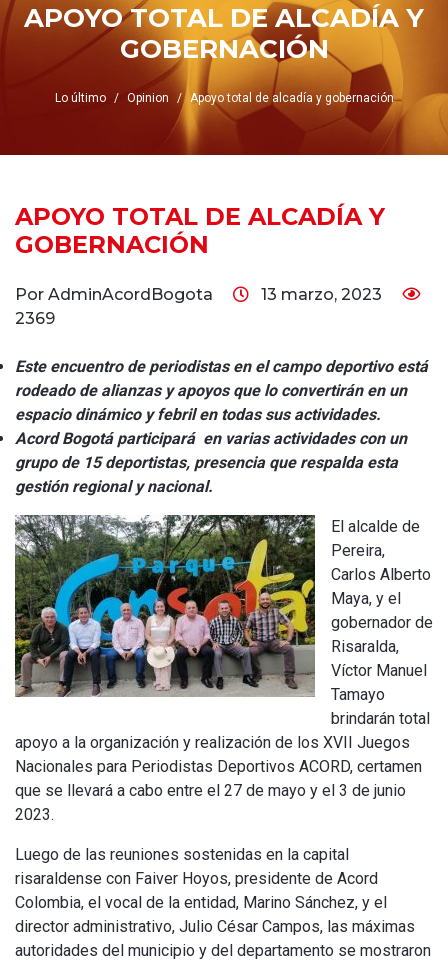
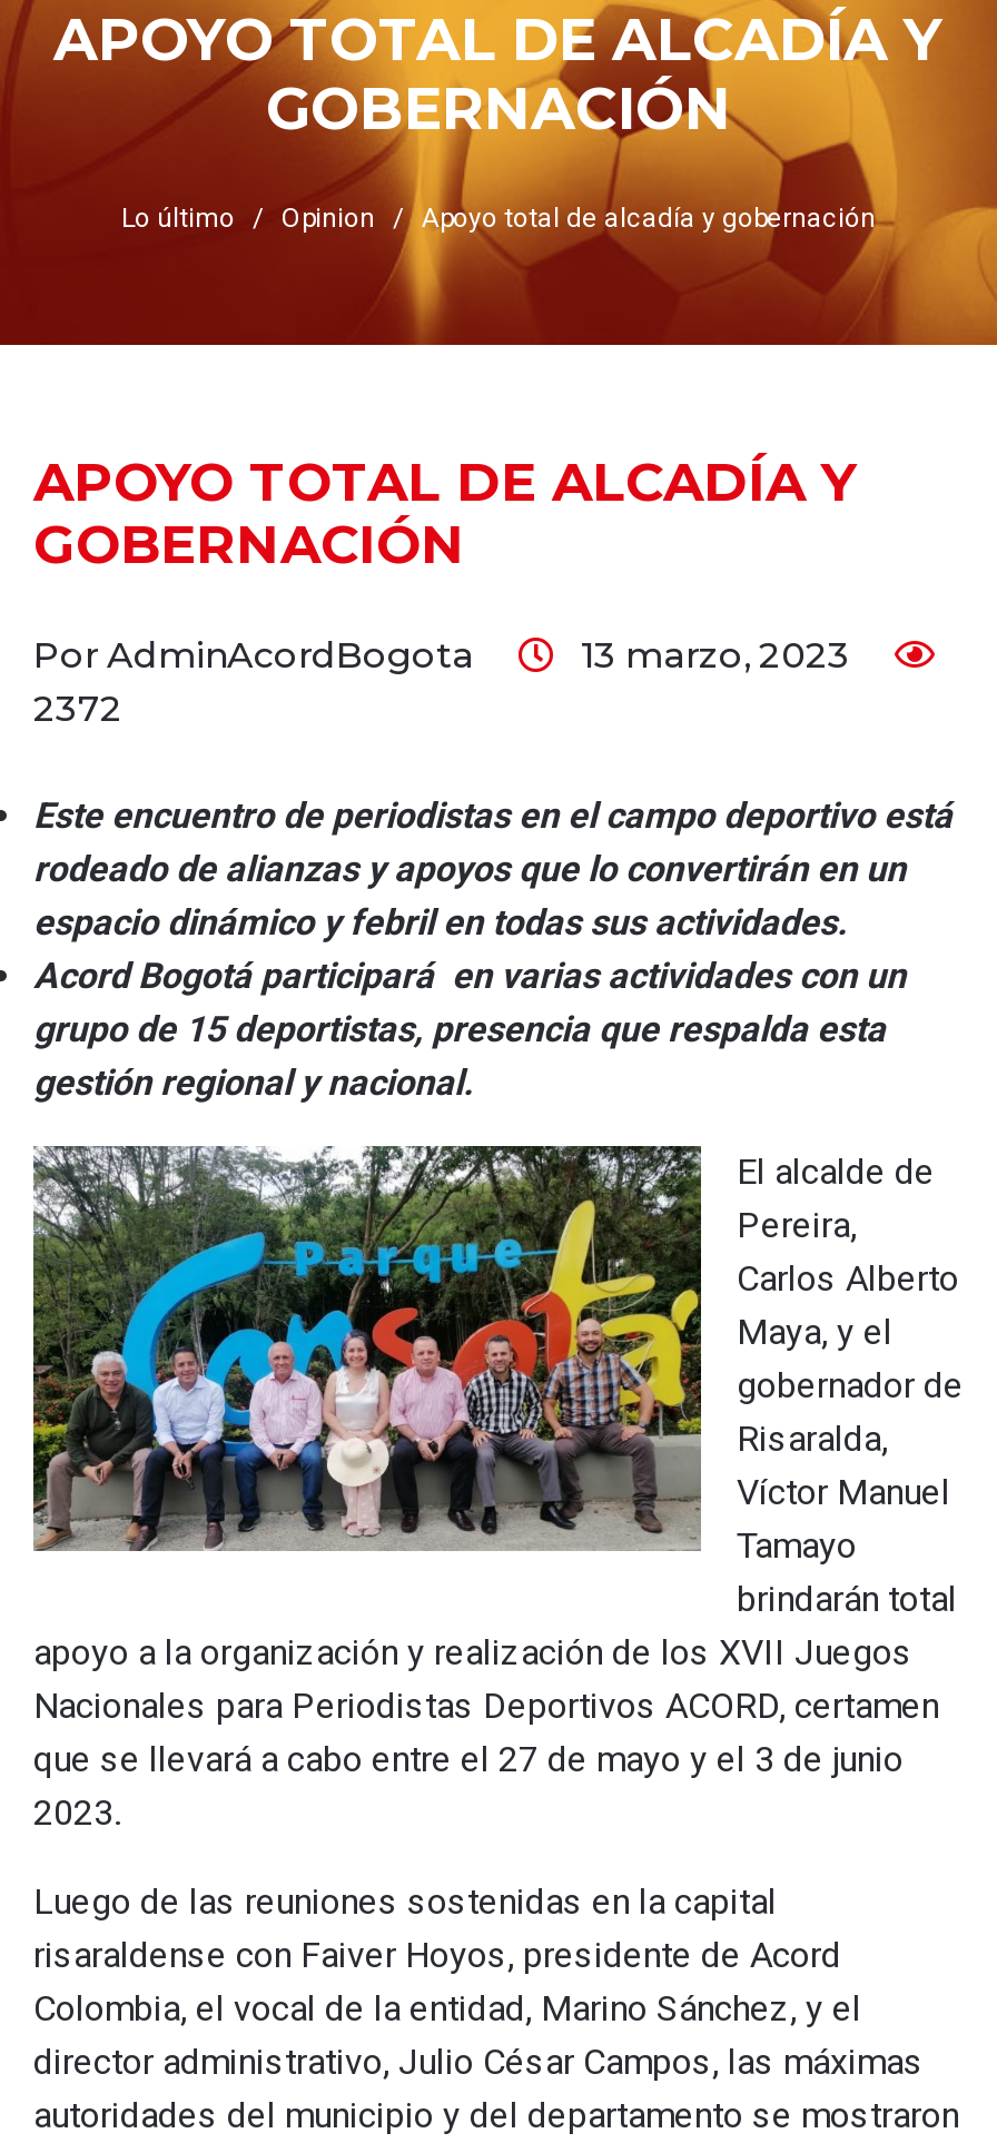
- 2369
+ 2372
